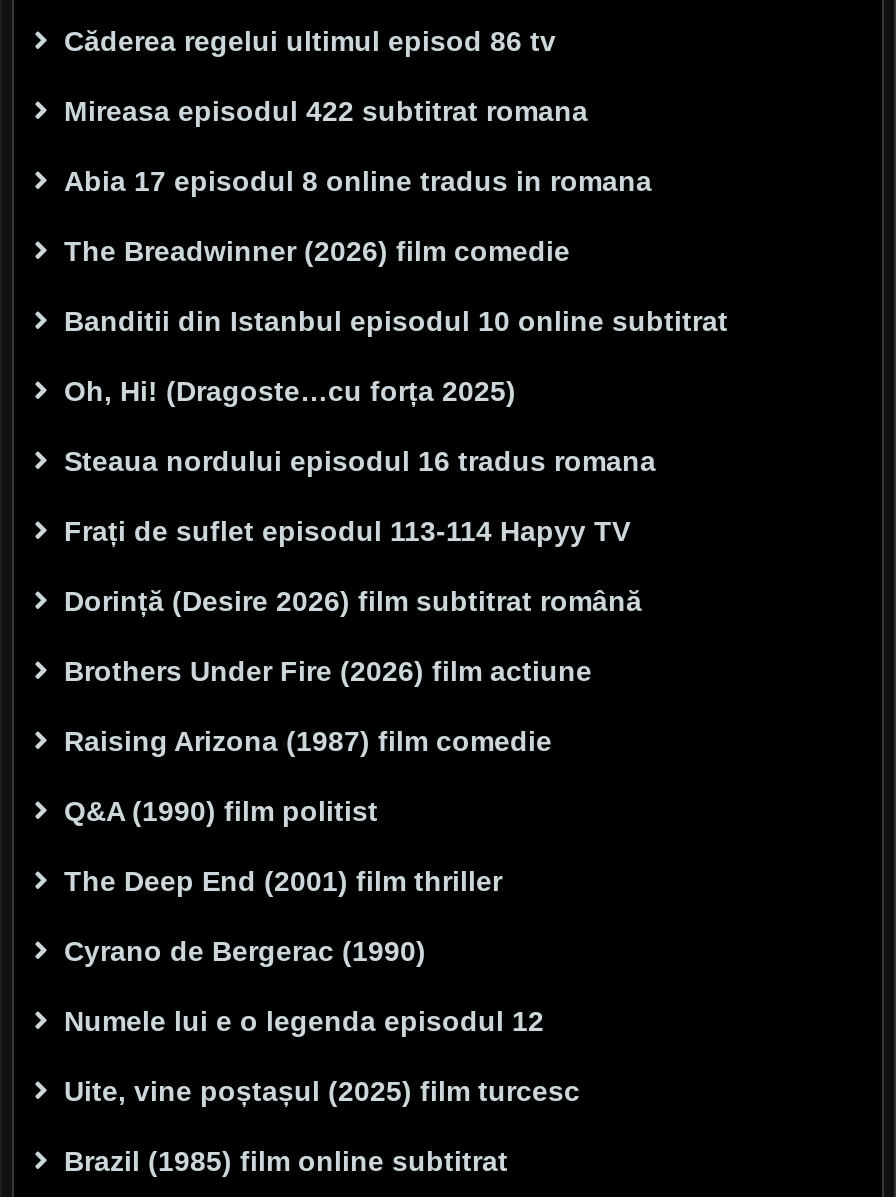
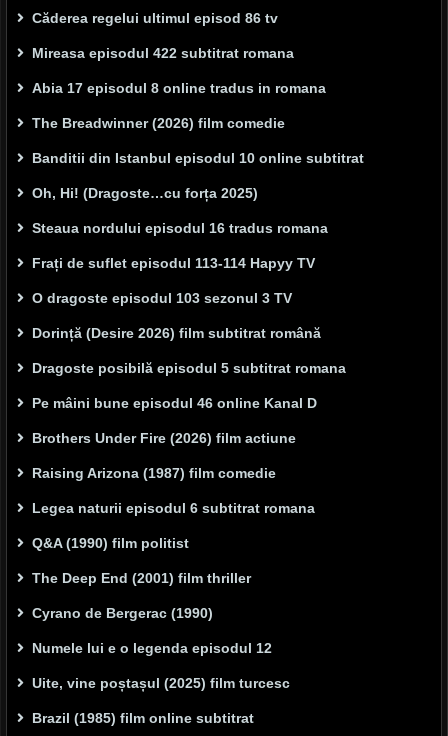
+ O dragoste episodul 103 sezonul 3 TV

+ Dragoste posibilă episodul 5 subtitrat romana
+ Pe mâini bune episodul 46 online Kanal D

+ Legea naturii episodul 6 subtitrat romana
